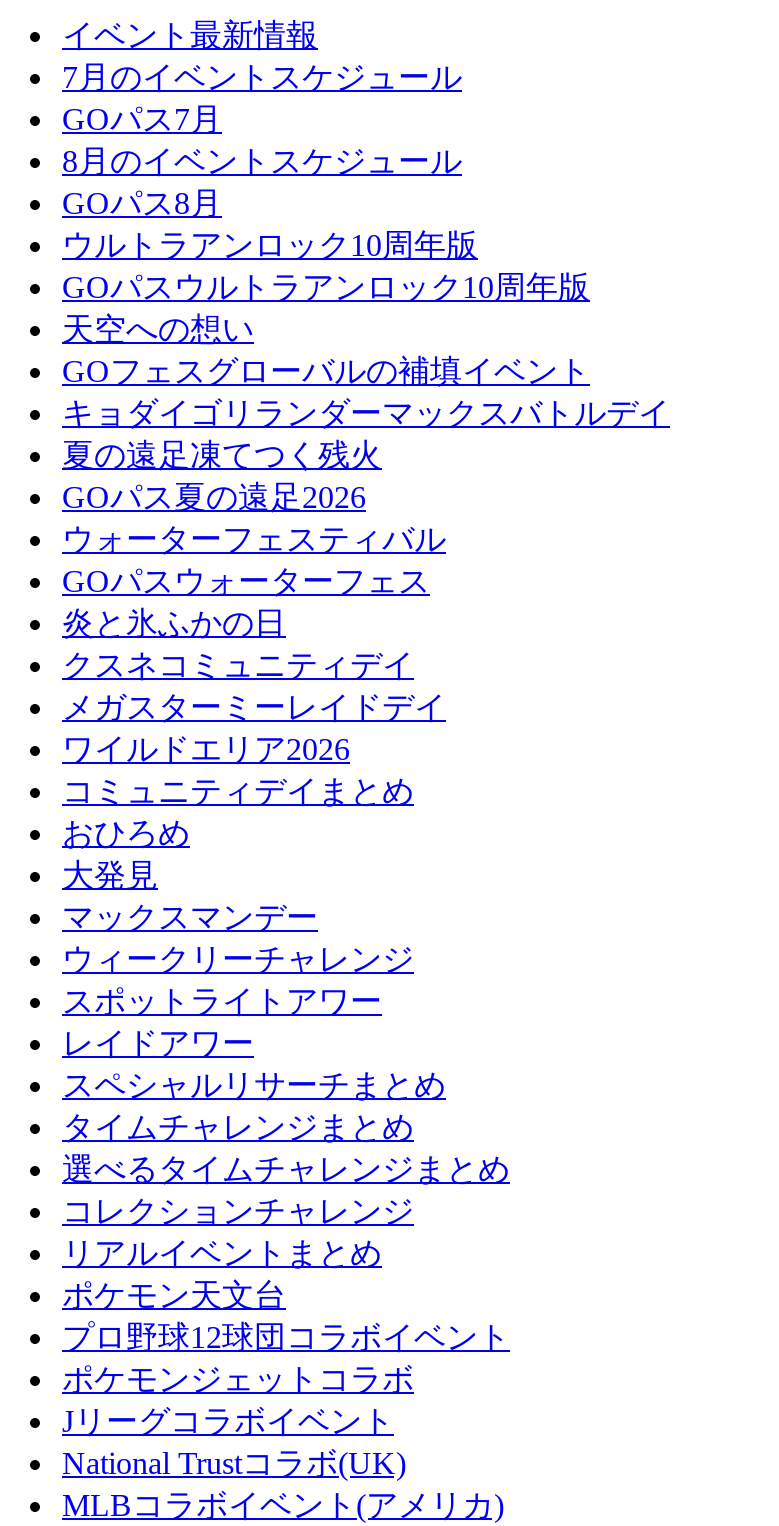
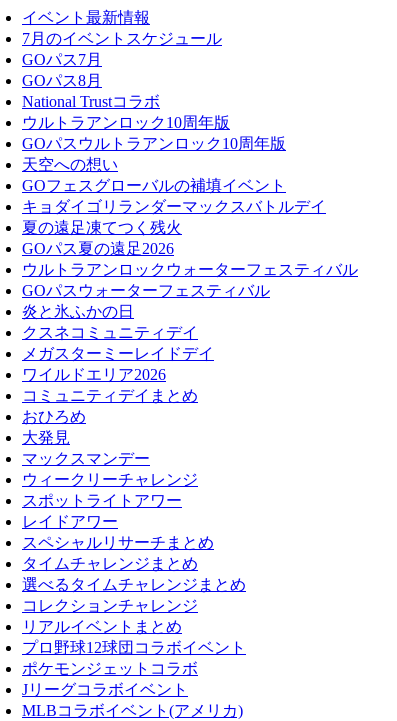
- 8月のイベントスケジュール

+ National Trustコラボ

- ウォーターフェスティバル
- GOパスウォーターフェス
+ ウルトラアンロックウォーターフェスティバル
+ GOパスウォーターフェスティバル

- ポケモン天文台

- National Trustコラボ(UK)
